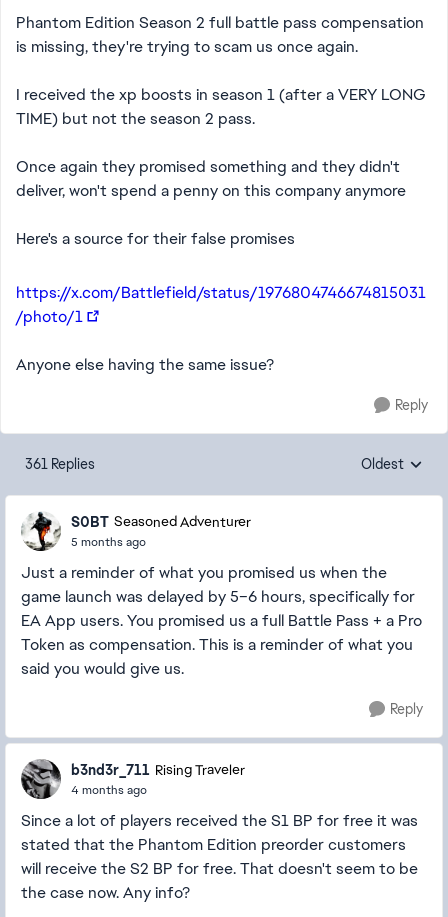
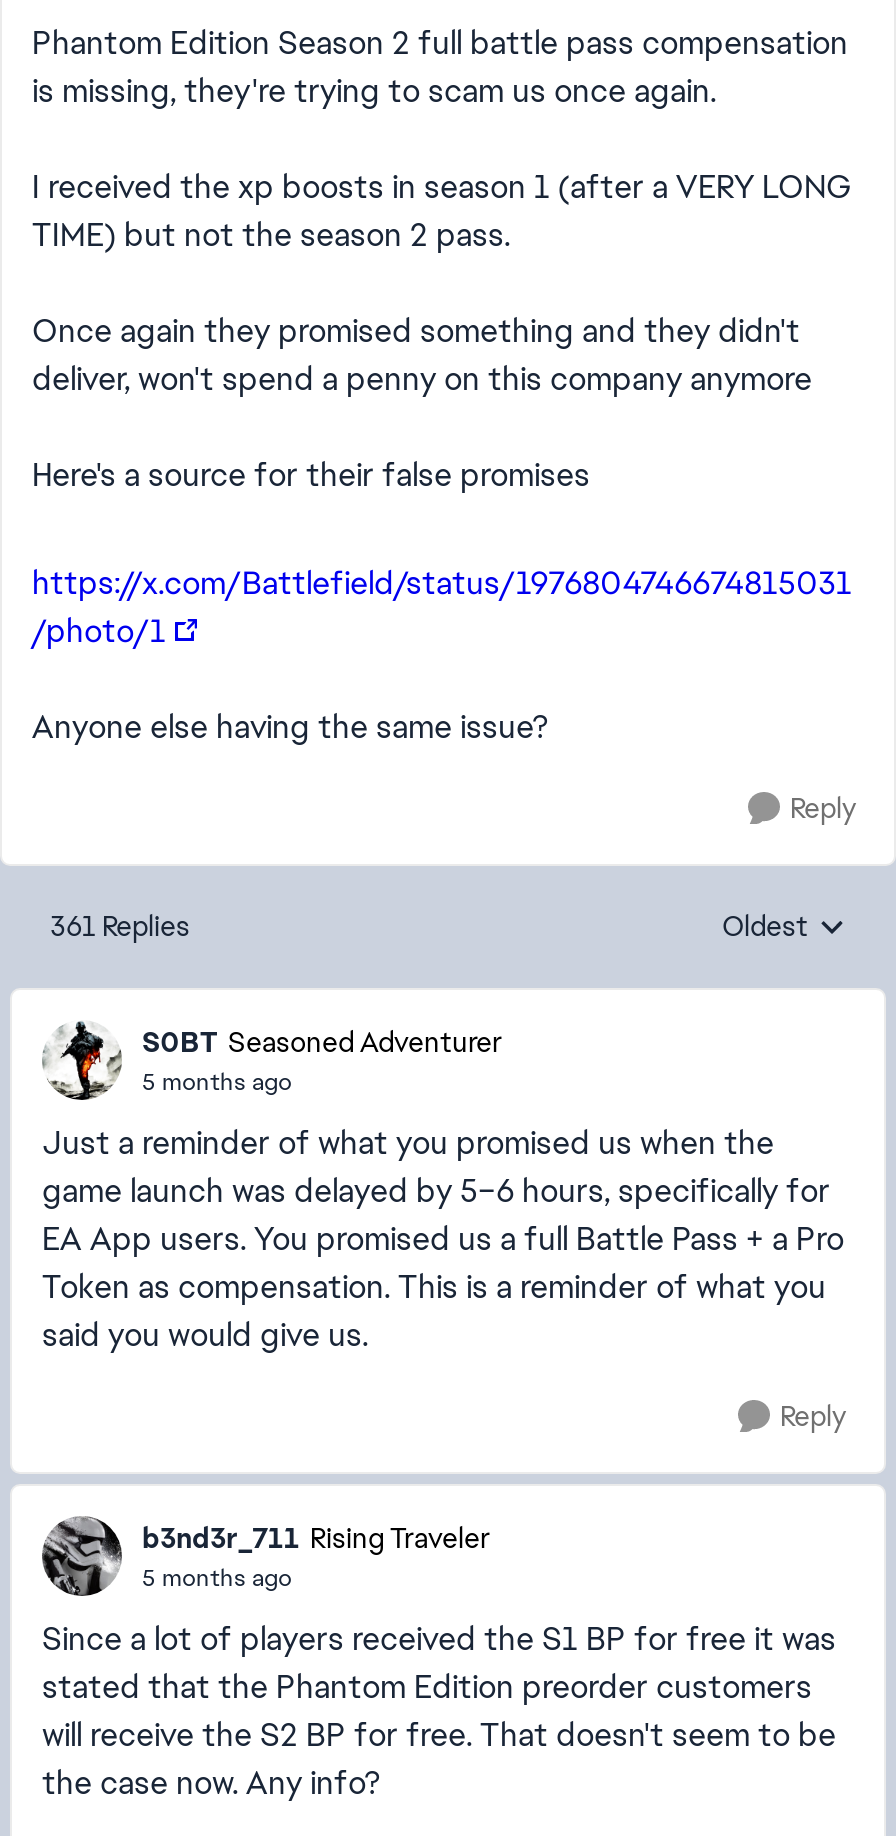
- 4 months ago
+ 5 months ago
